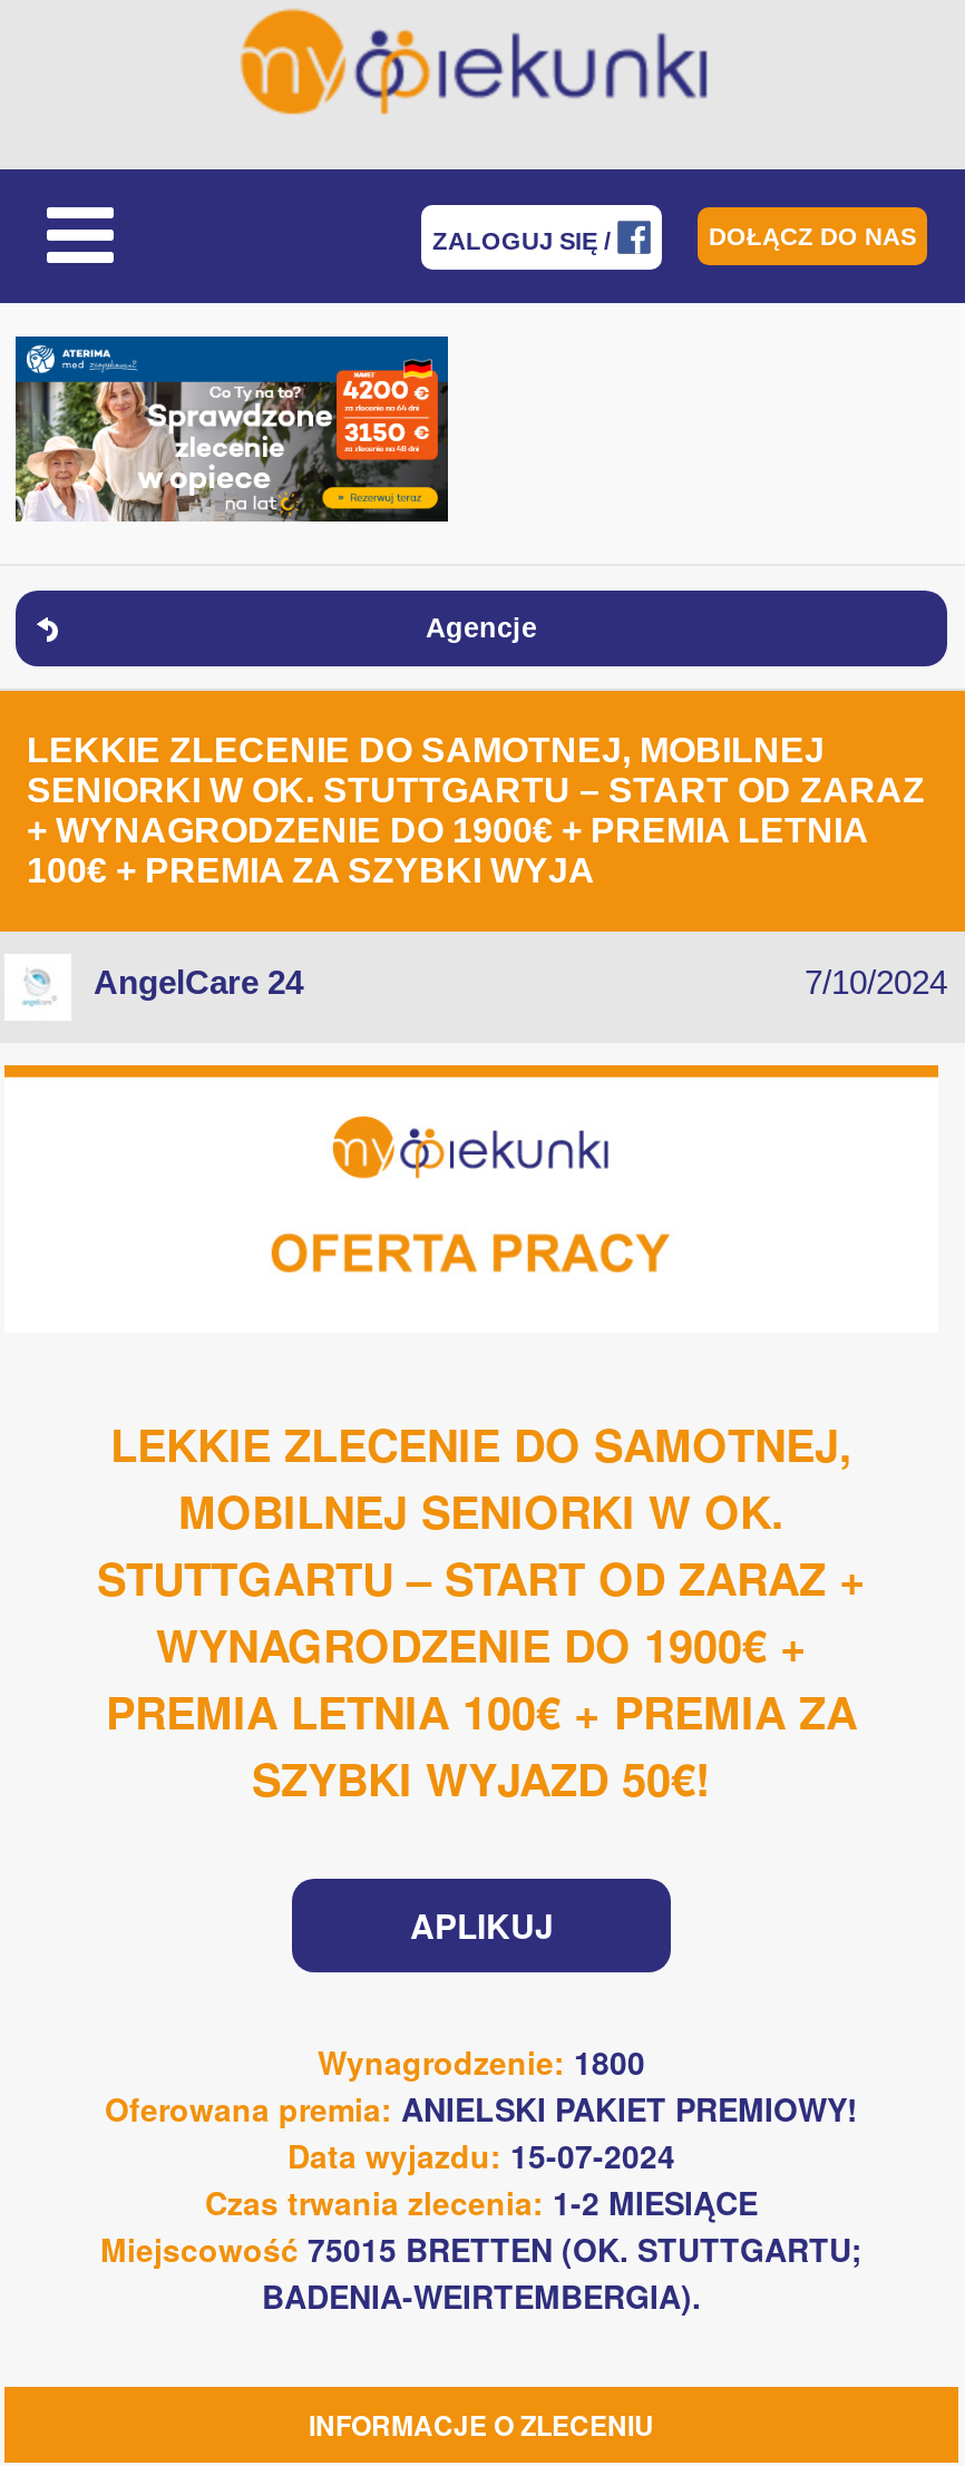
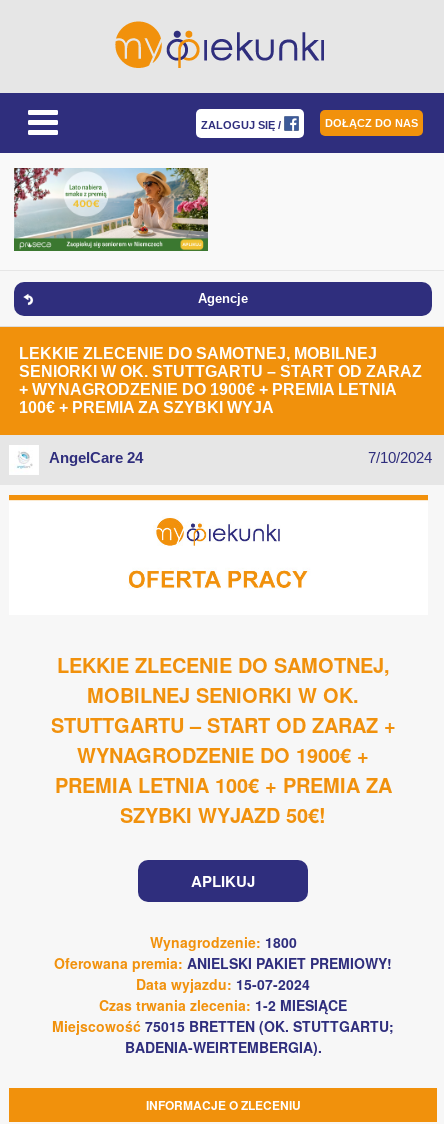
- [image]
+ [image]
